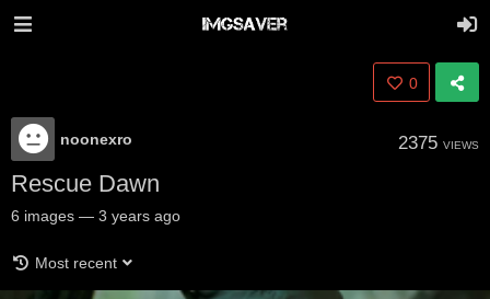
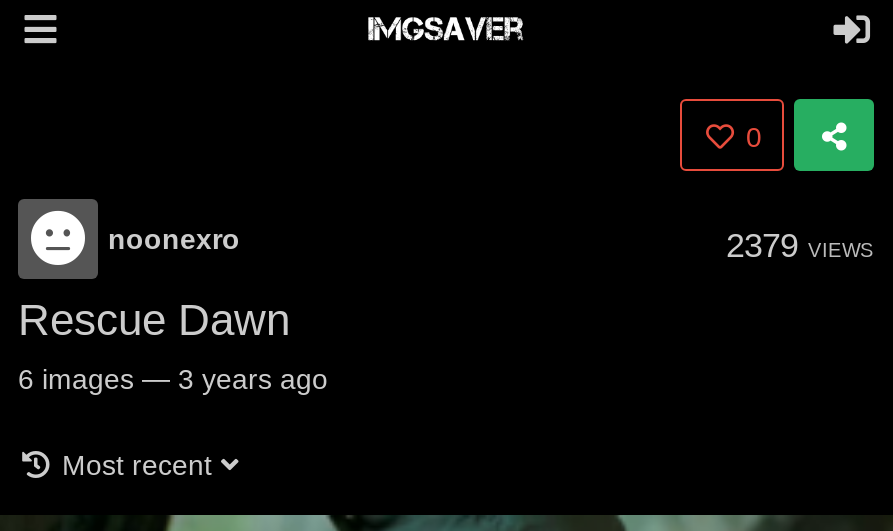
- 2375 VIEWS
+ 2379 VIEWS
